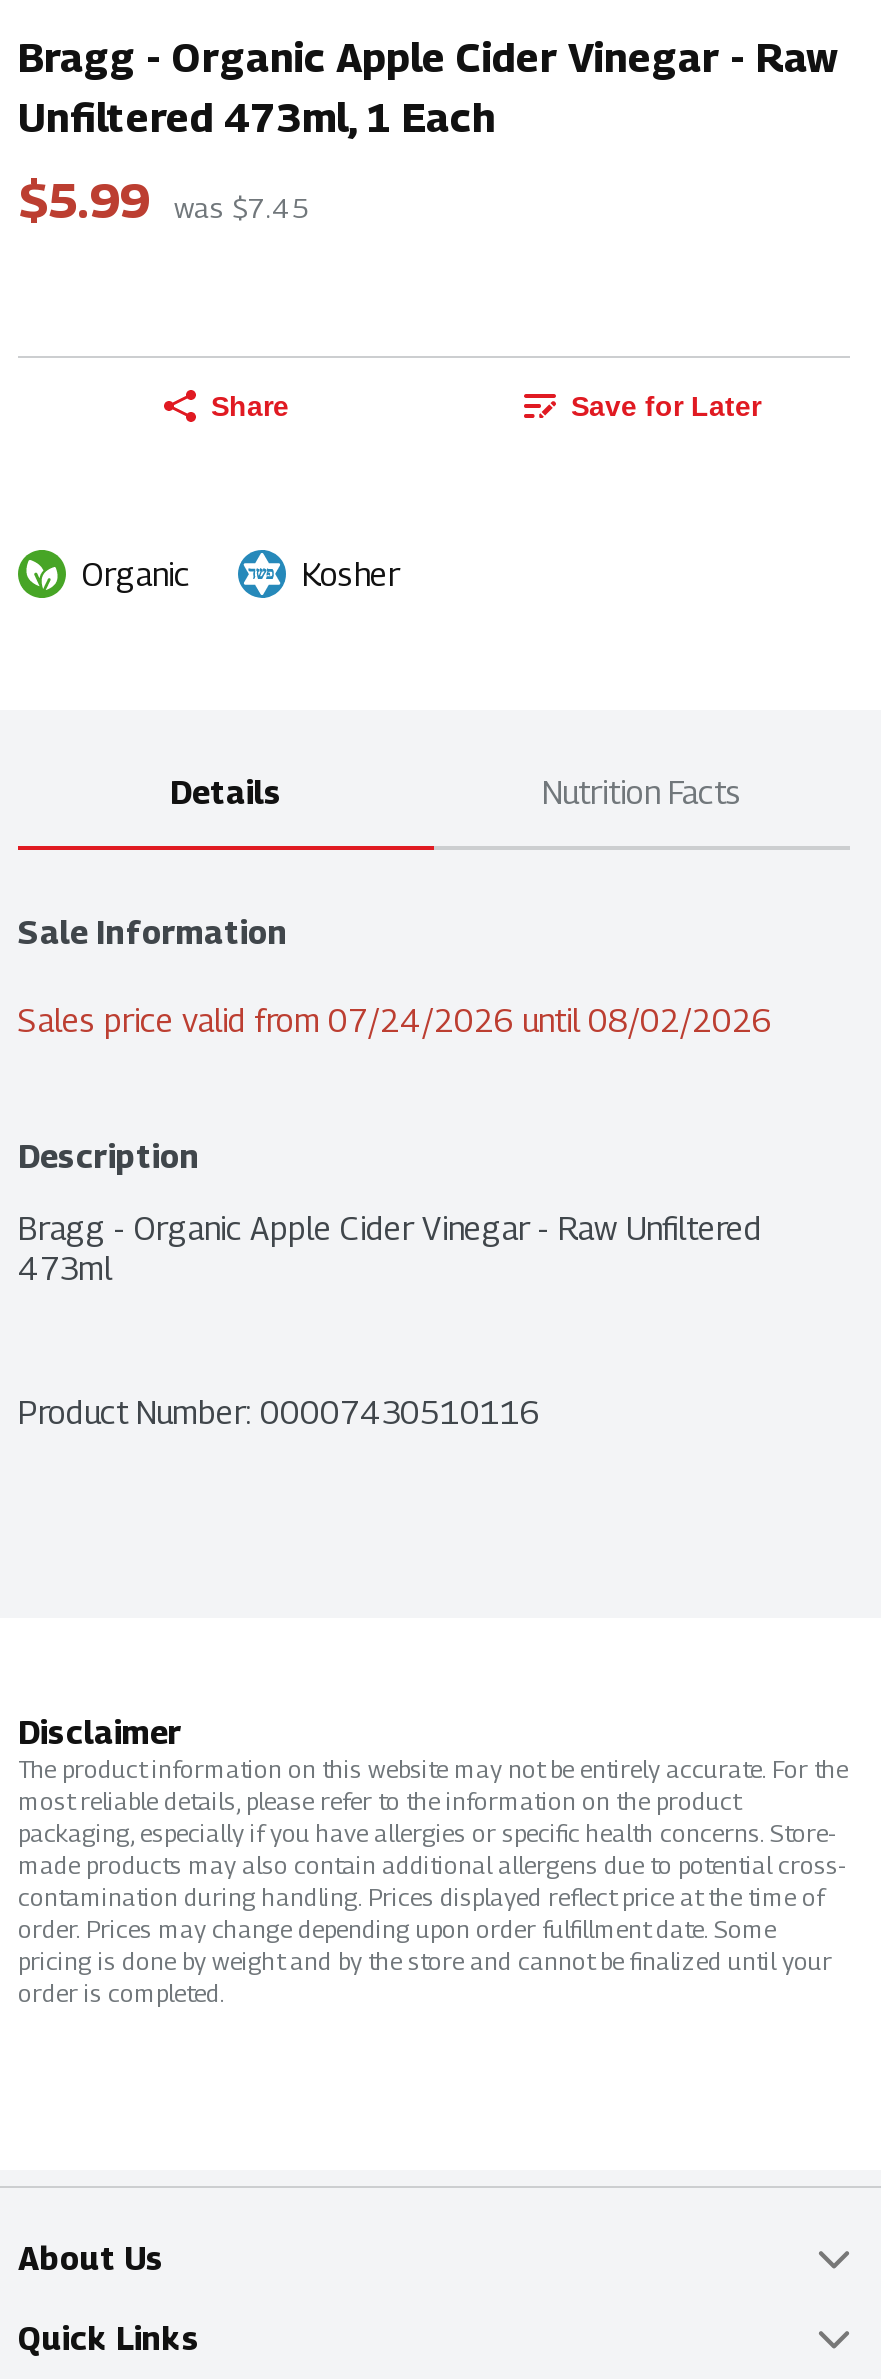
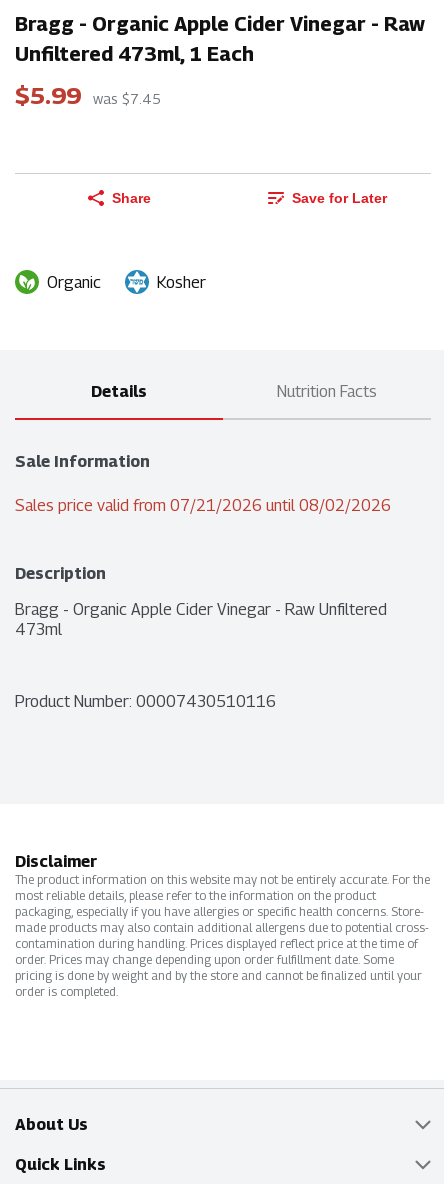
- Sales price valid from 07/24/2026 until 08/02/2026
+ Sales price valid from 07/21/2026 until 08/02/2026
